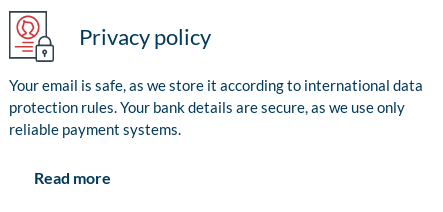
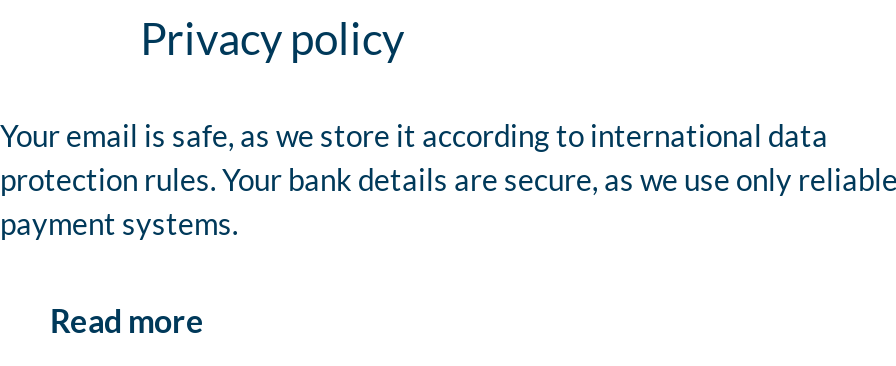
- [image]
